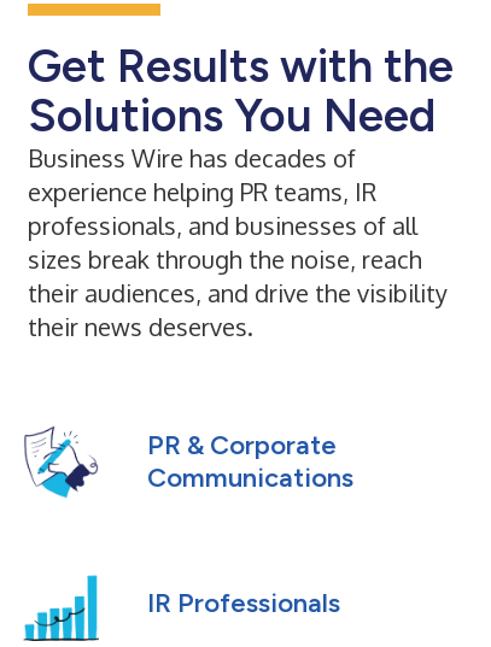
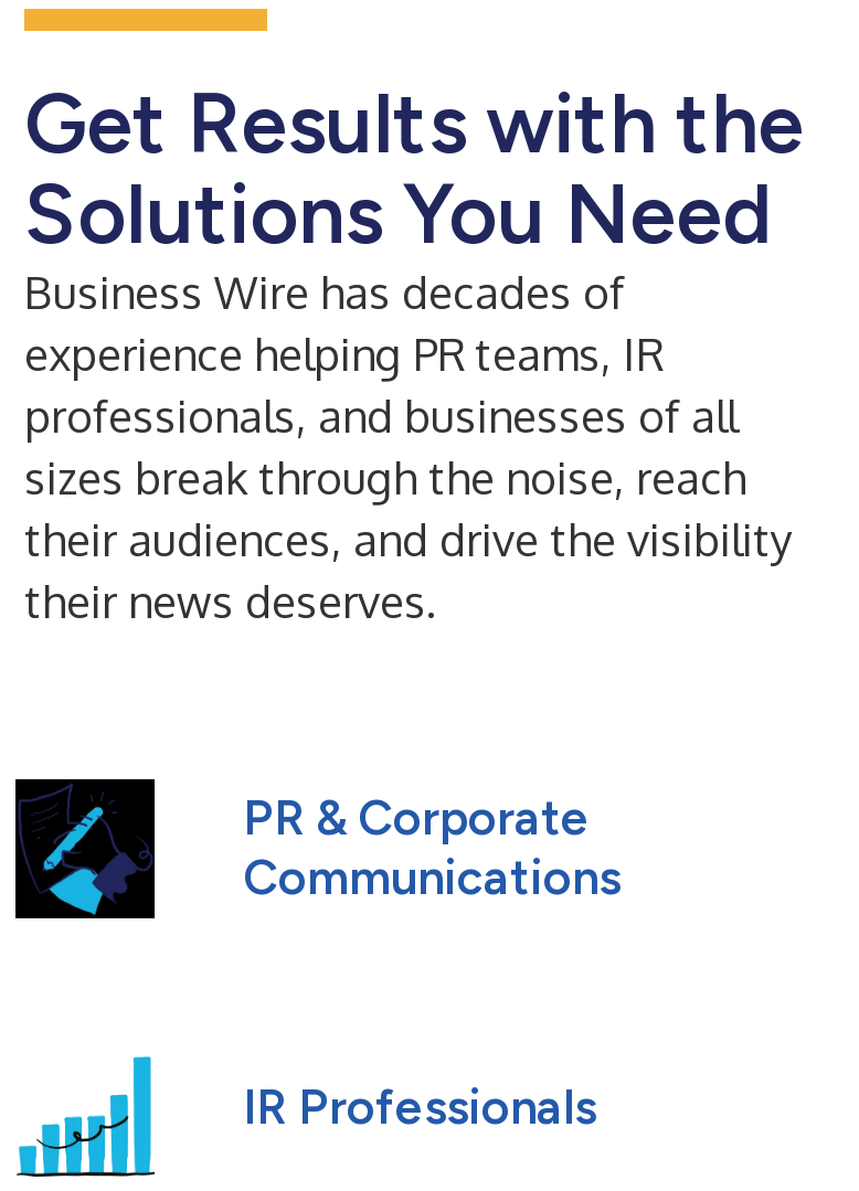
- [image]
+ [image]
